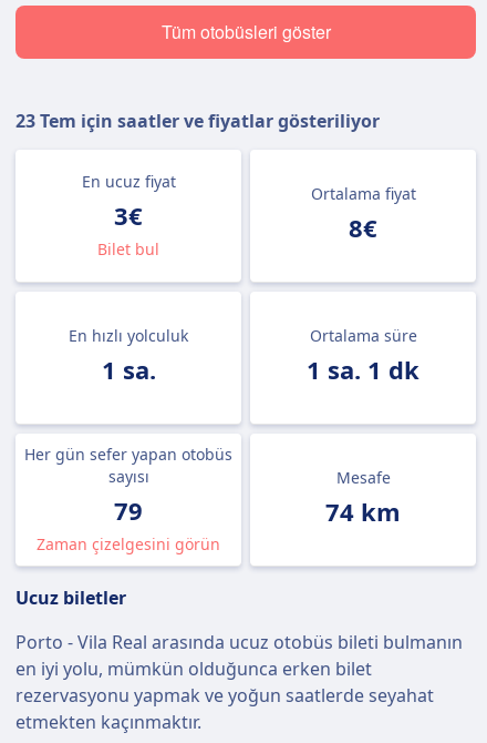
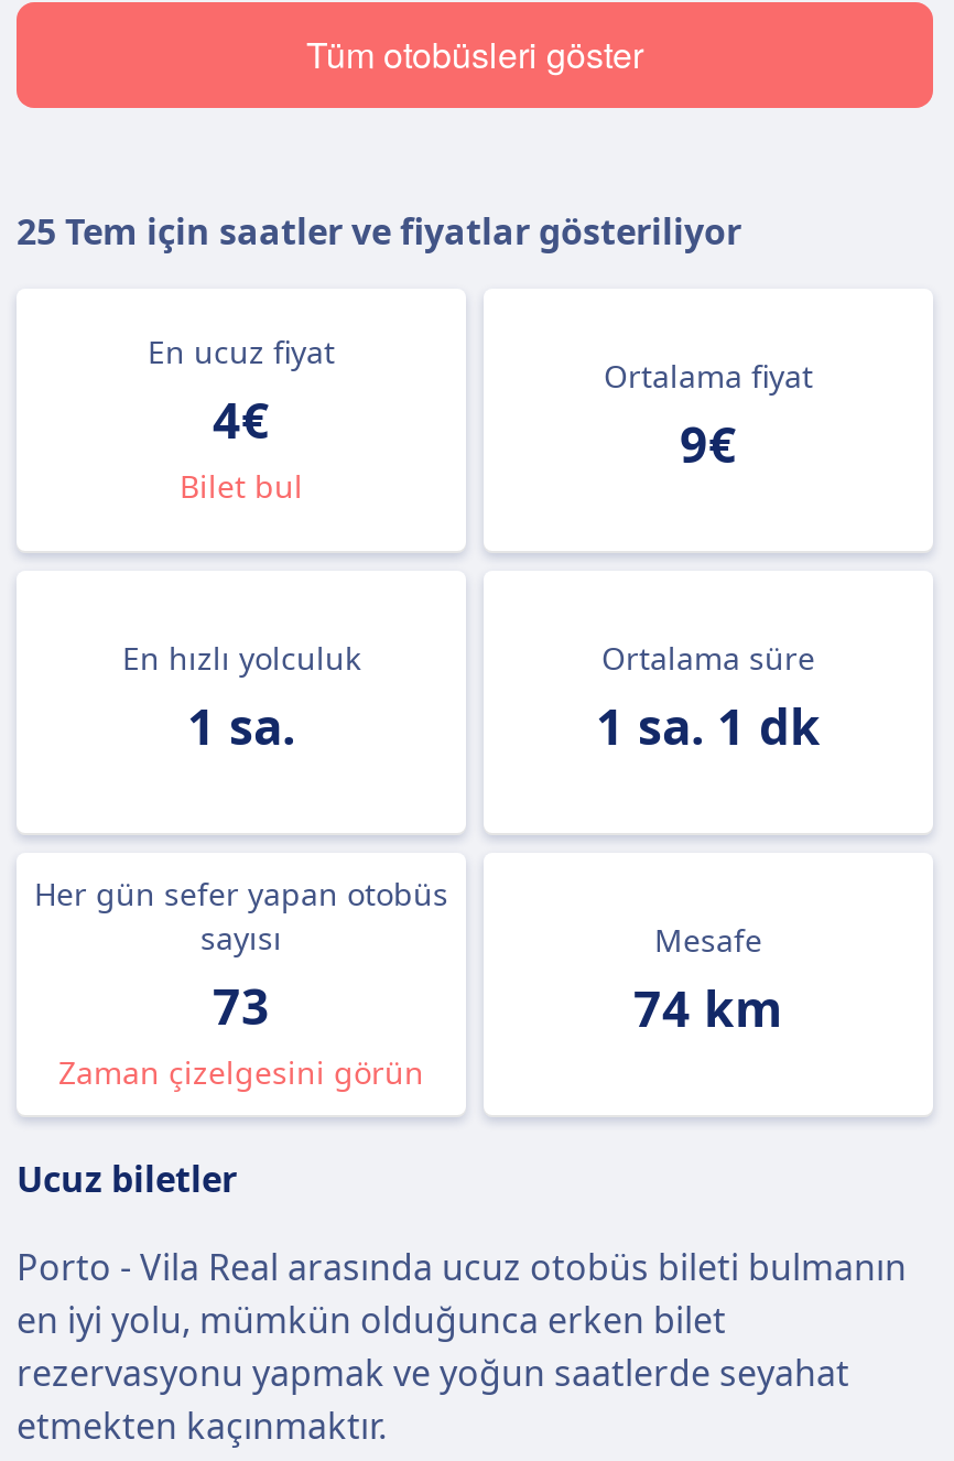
- 23 Tem için saatler ve fiyatlar gösteriliyor
+ 25 Tem için saatler ve fiyatlar gösteriliyor

- 3€
+ 4€

- 8€
+ 9€

- 79
+ 73
